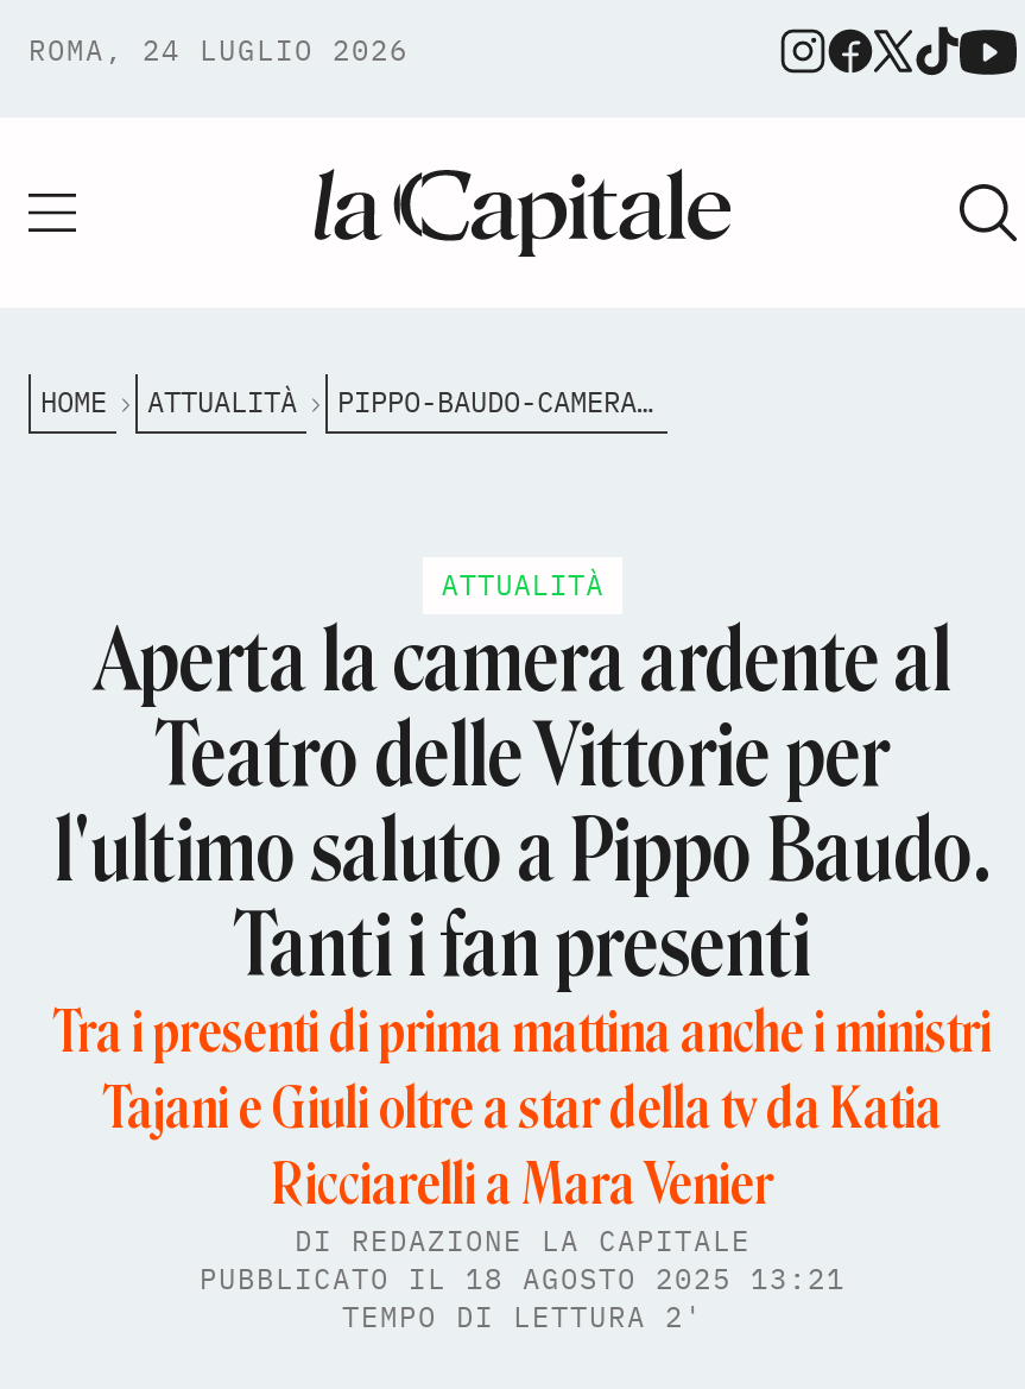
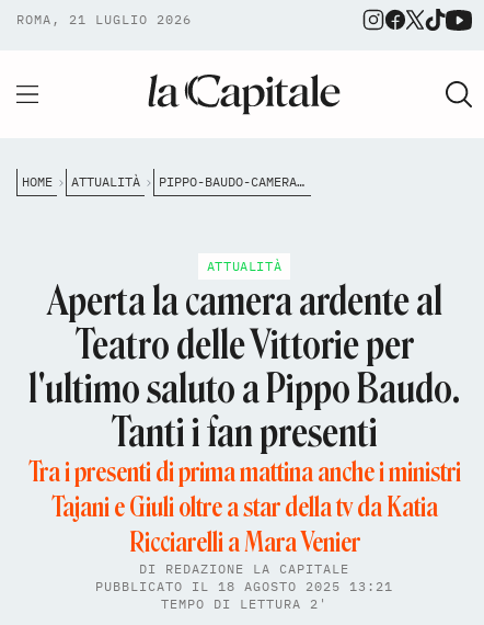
- ROMA, 24 LUGLIO 2026
+ ROMA, 21 LUGLIO 2026
